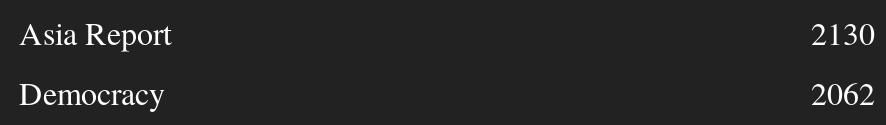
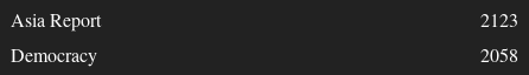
- 2130
+ 2123

- 2062
+ 2058
